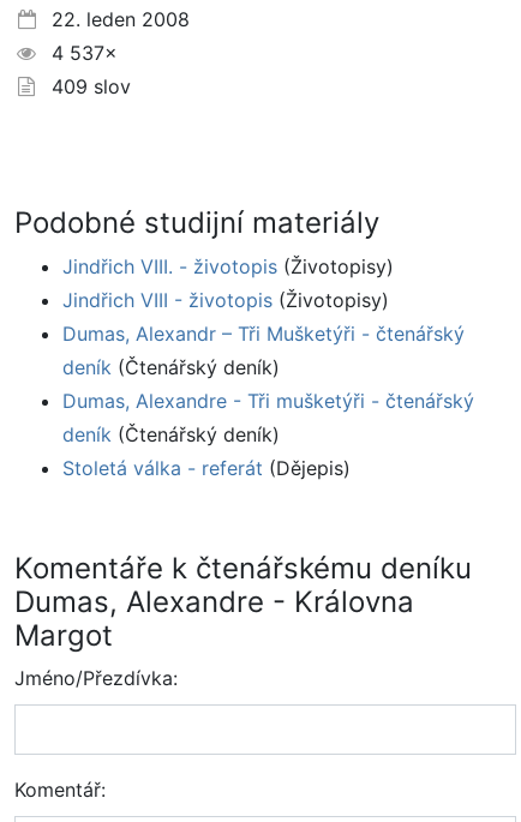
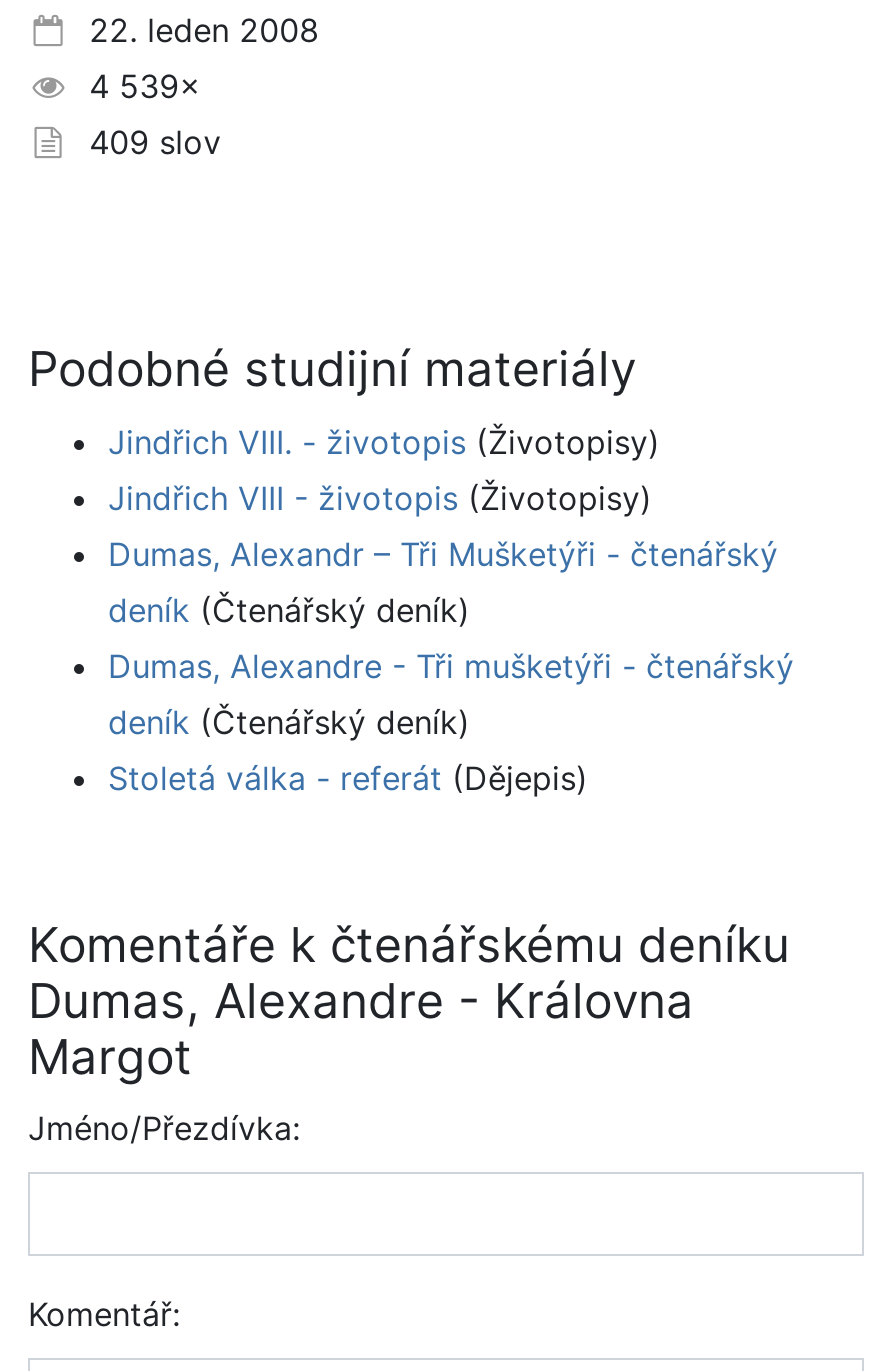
- 4 537×
+ 4 539×
